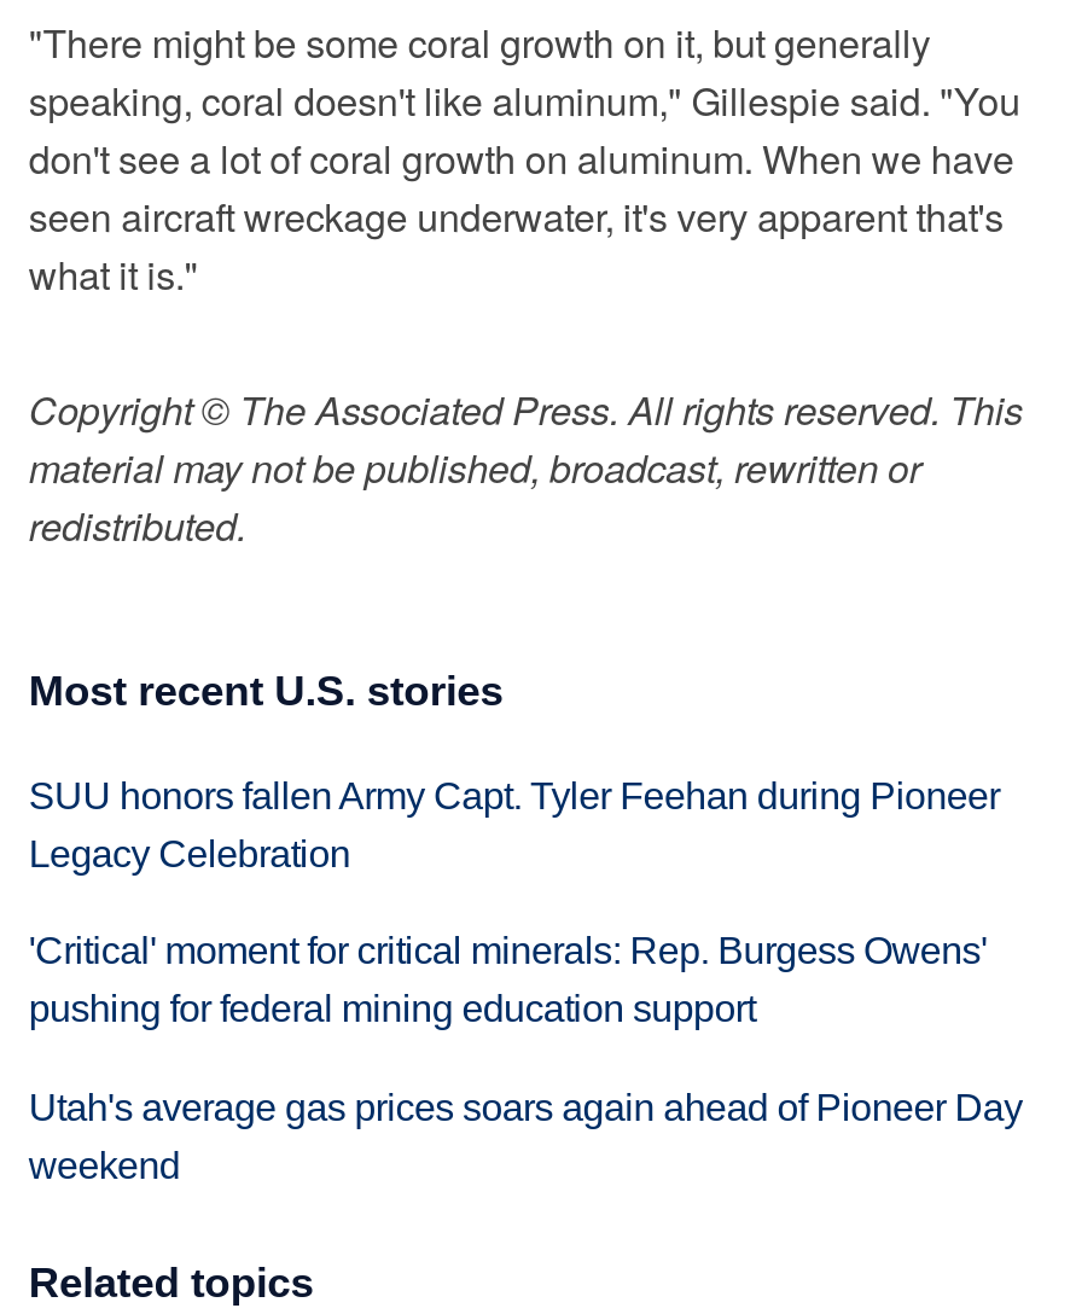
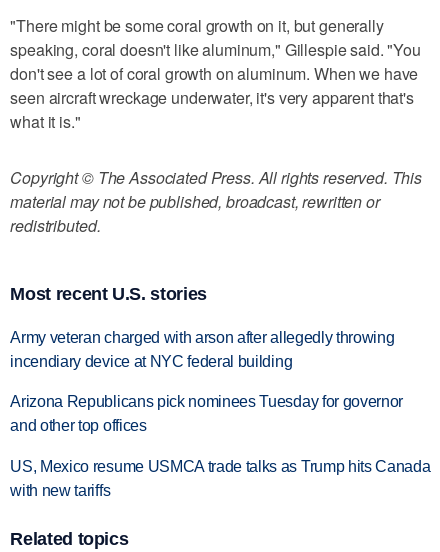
- SUU honors fallen Army Capt. Tyler Feehan during Pioneer
- Legacy Celebration
+ Army veteran charged with arson after allegedly throwing
+ incendiary device at NYC federal building

- 'Critical' moment for critical minerals: Rep. Burgess Owens'
- pushing for federal mining education support
+ Arizona Republicans pick nominees Tuesday for governor
+ and other top offices

- Utah's average gas prices soars again ahead of Pioneer Day
- weekend
+ US, Mexico resume USMCA trade talks as Trump hits Canada
+ with new tariffs
